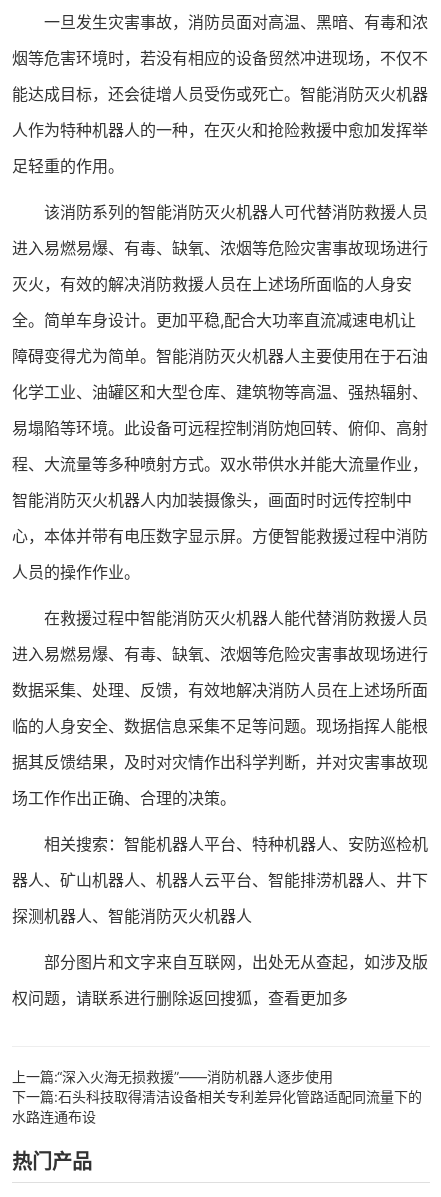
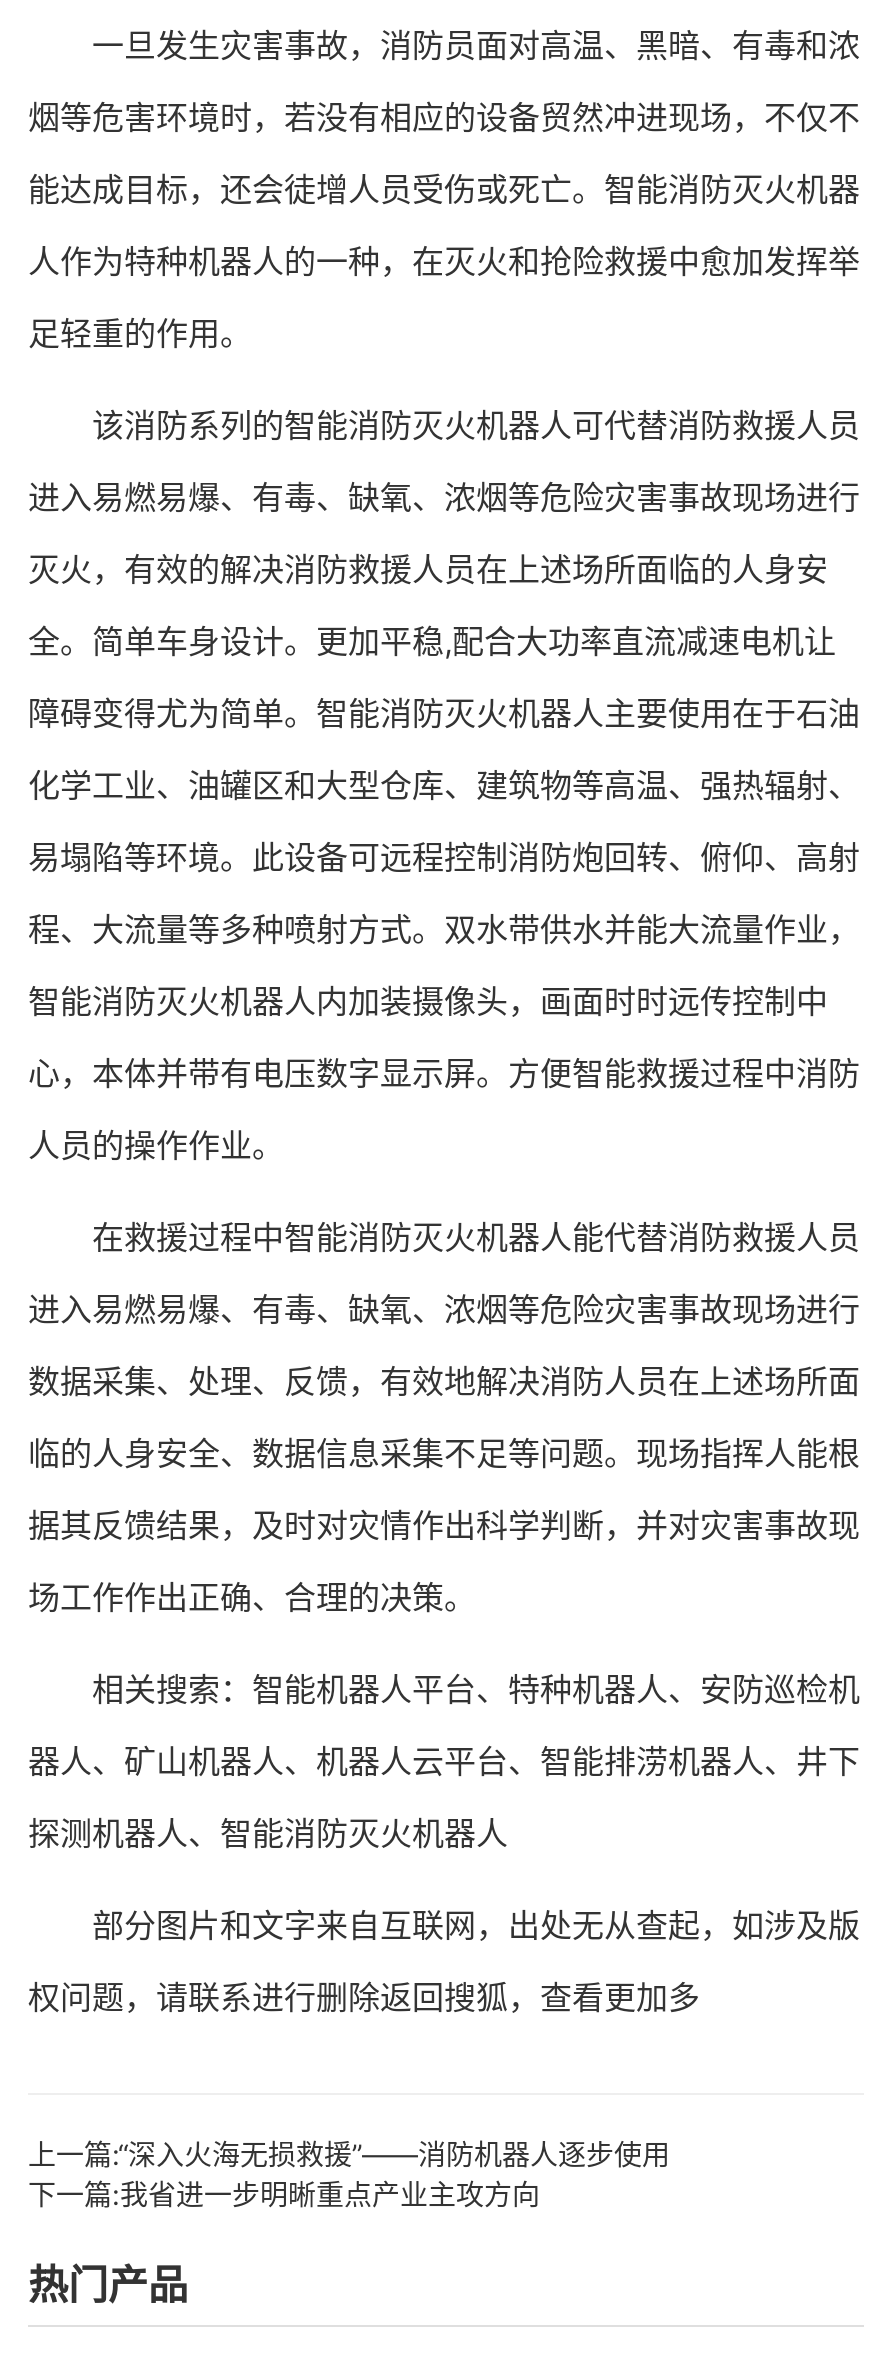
- 下一篇:石头科技取得清洁设备相关专利差异化管路适配同流量下的
- 水路连通布设
+ 下一篇:我省进一步明晰重点产业主攻方向
